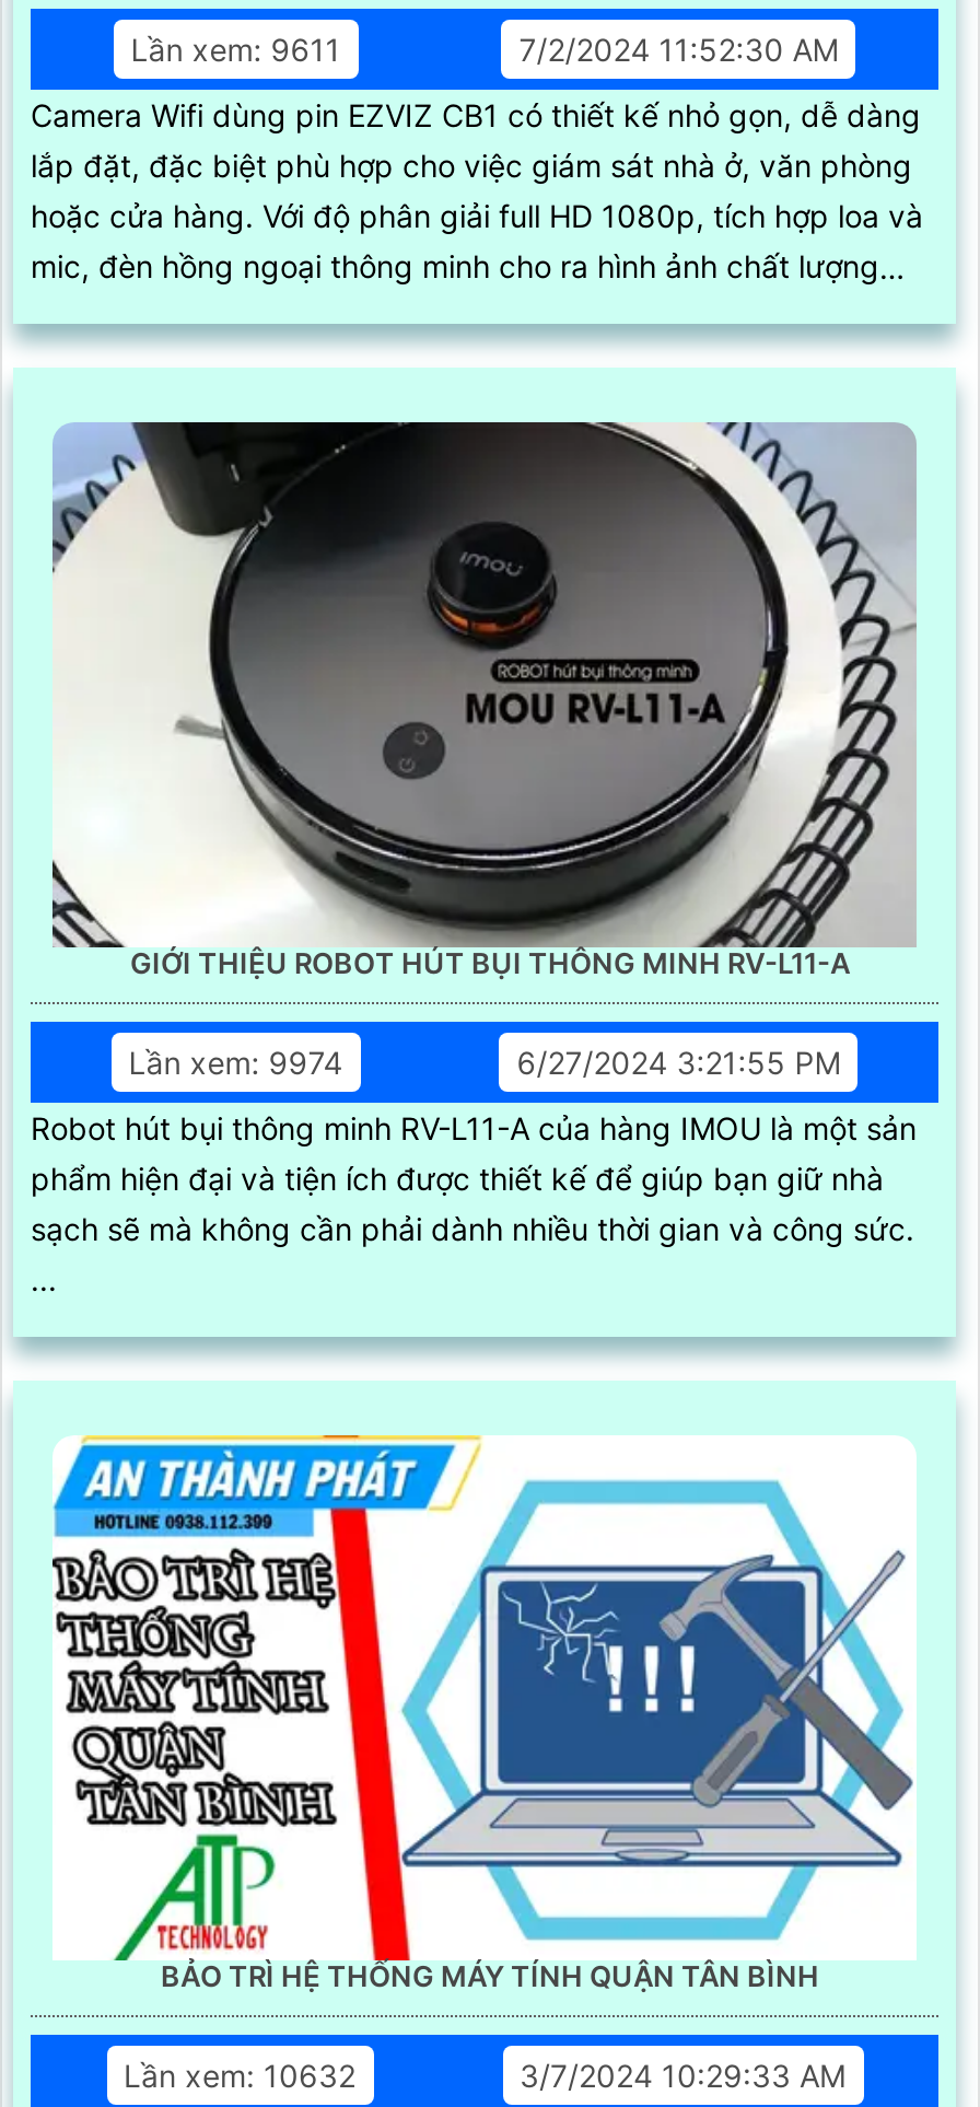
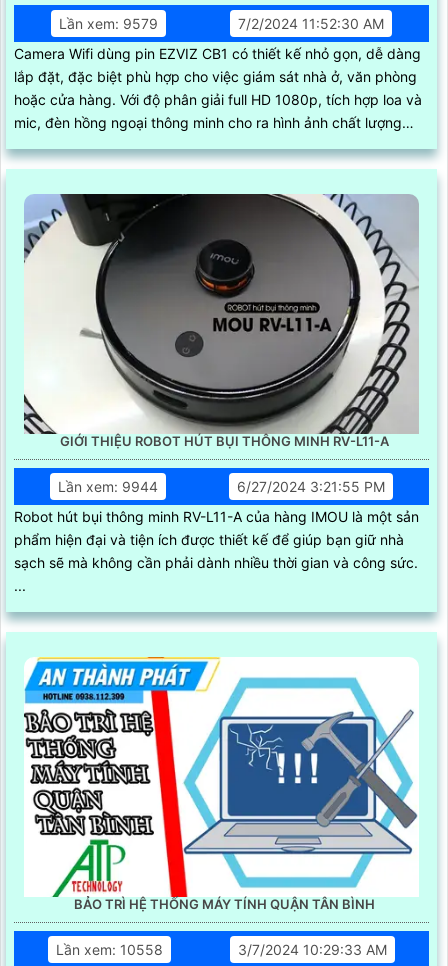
- Lần xem: 9611
+ Lần xem: 9579

- Lần xem: 9974
+ Lần xem: 9944

- Lần xem: 10632
+ Lần xem: 10558
